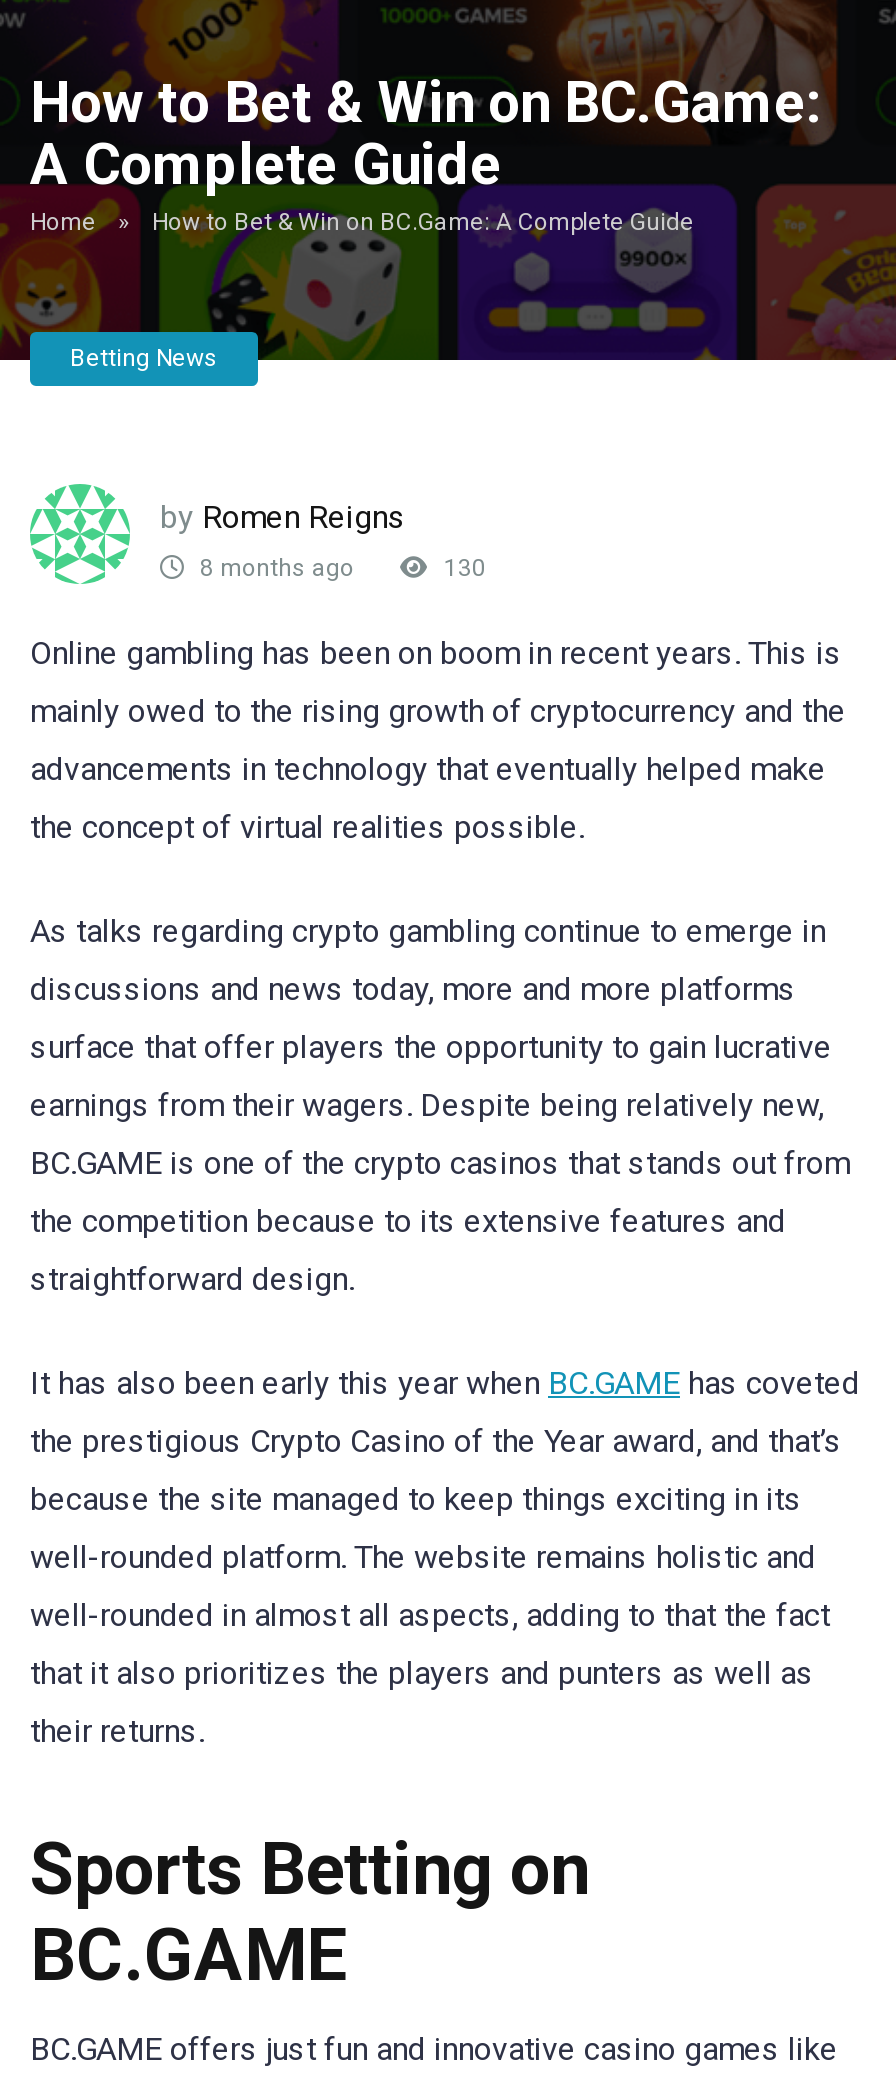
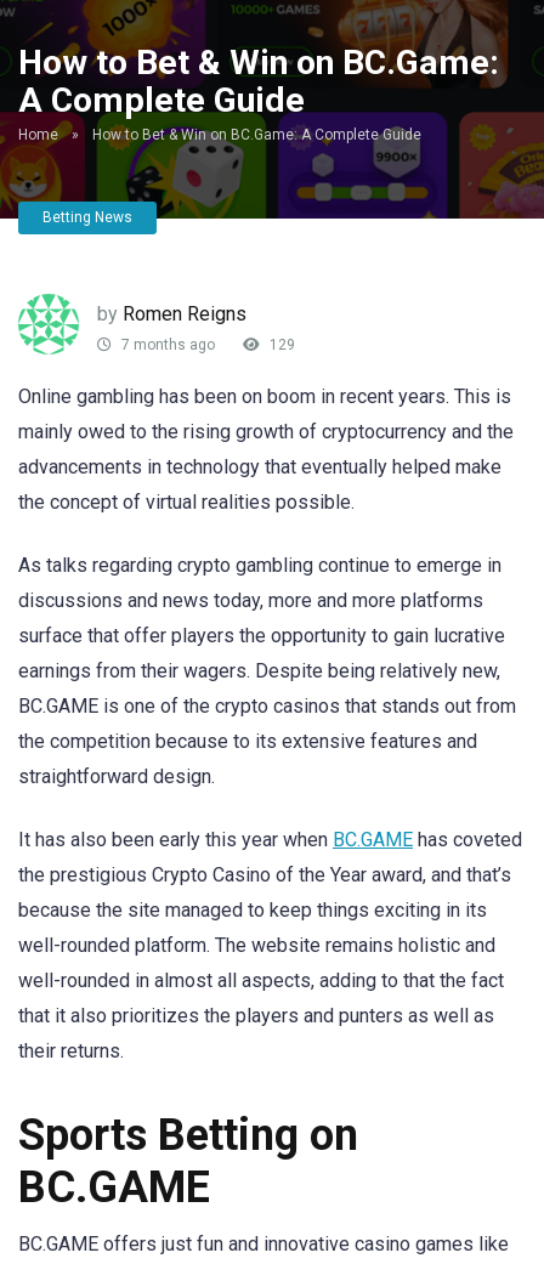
- 8 months ago
+ 7 months ago

- 130
+ 129
